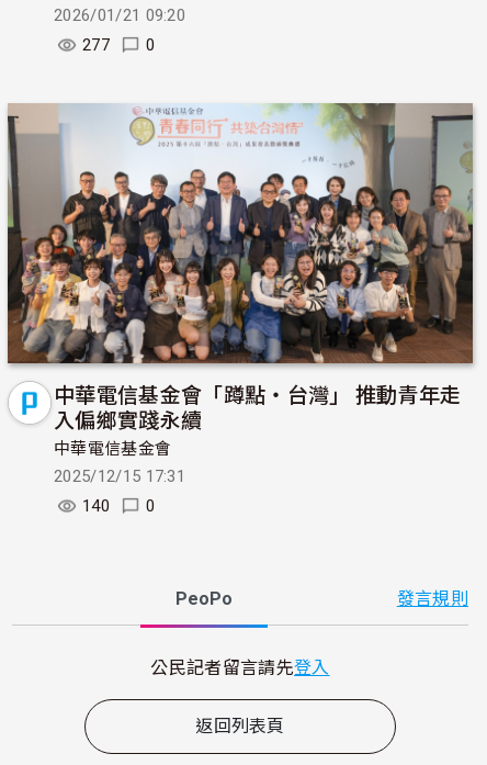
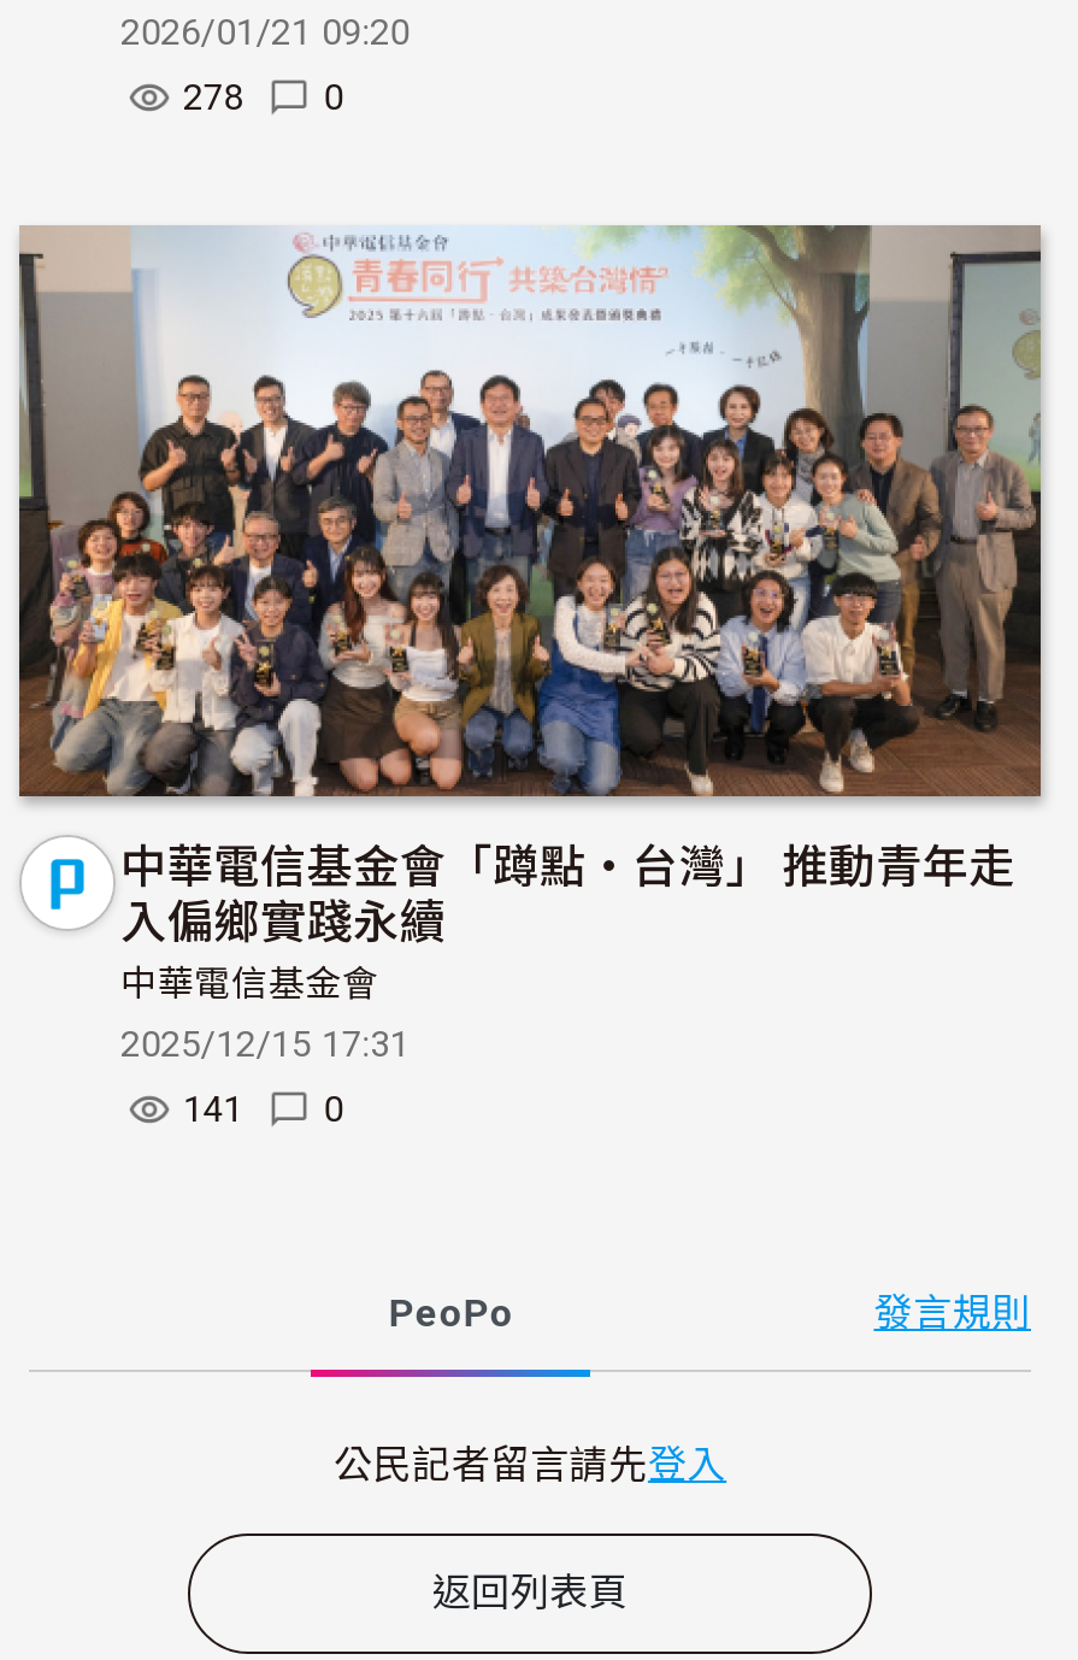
- 277 0
+ 278 0

- 140 0
+ 141 0
